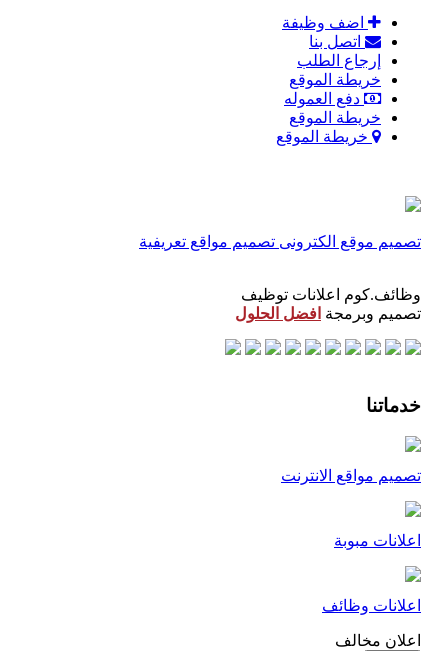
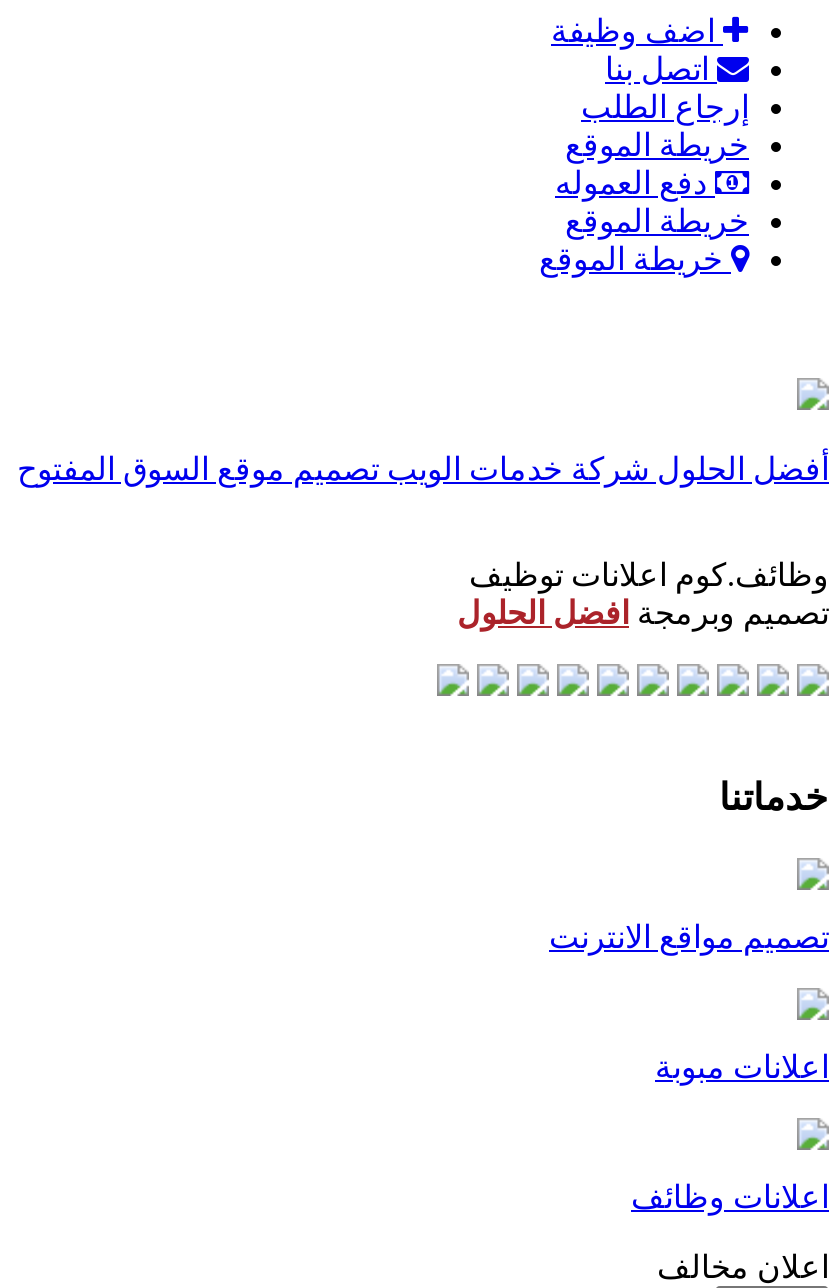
- تصميم موقع الكترونى تصميم مواقع تعريفية
+ أفضل الحلول شركة خدمات الويب تصميم موقع السوق المفتوح
